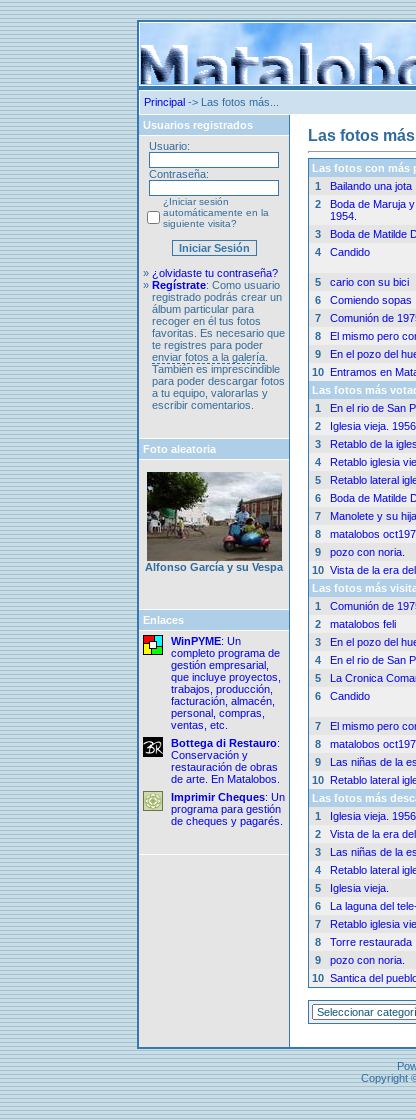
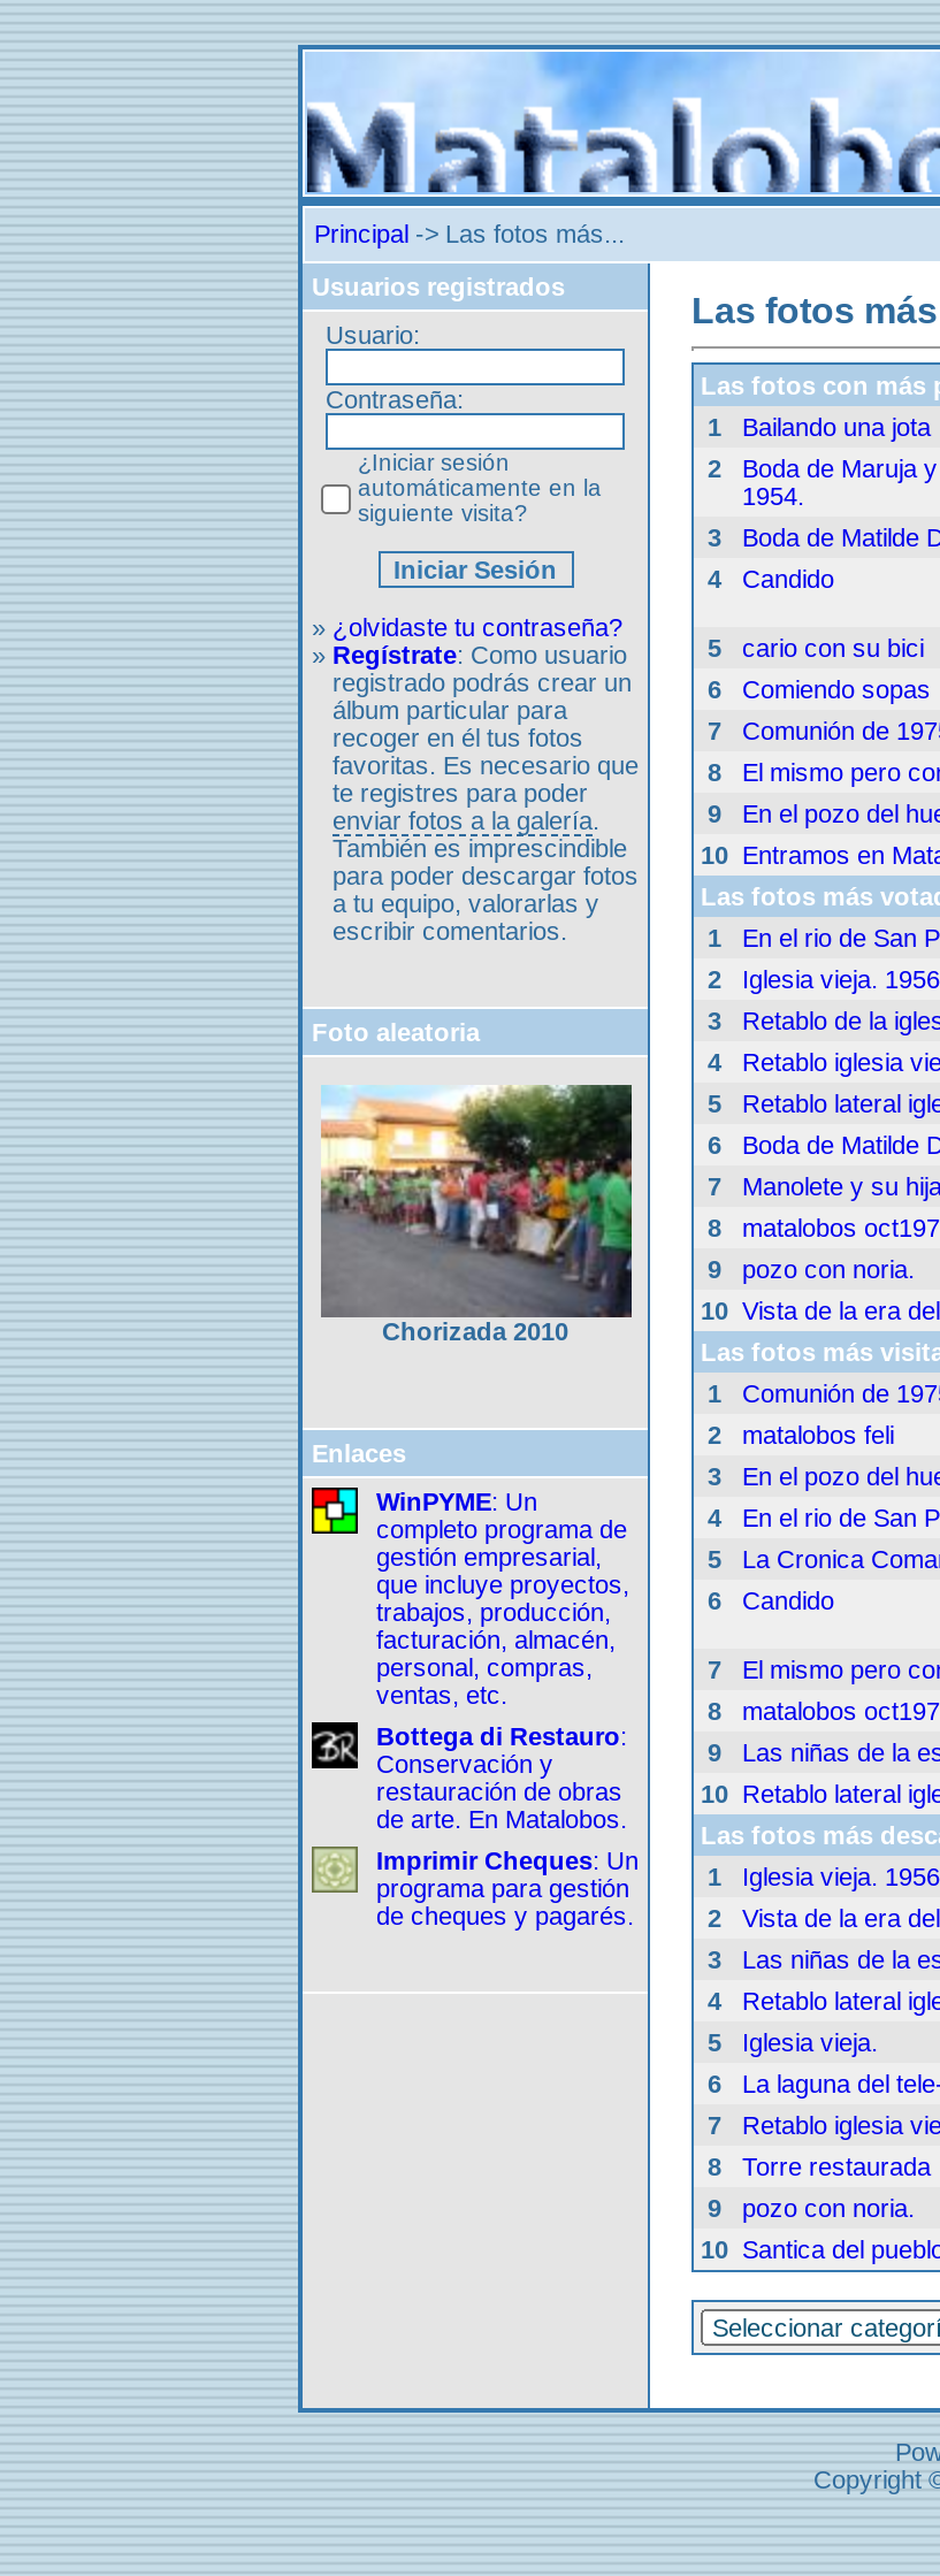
- [image]
- Alfonso García y su Vespa
+ [image]
+ Chorizada 2010
